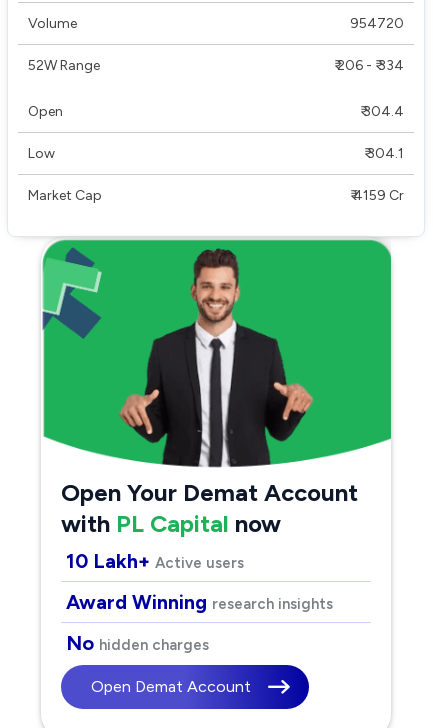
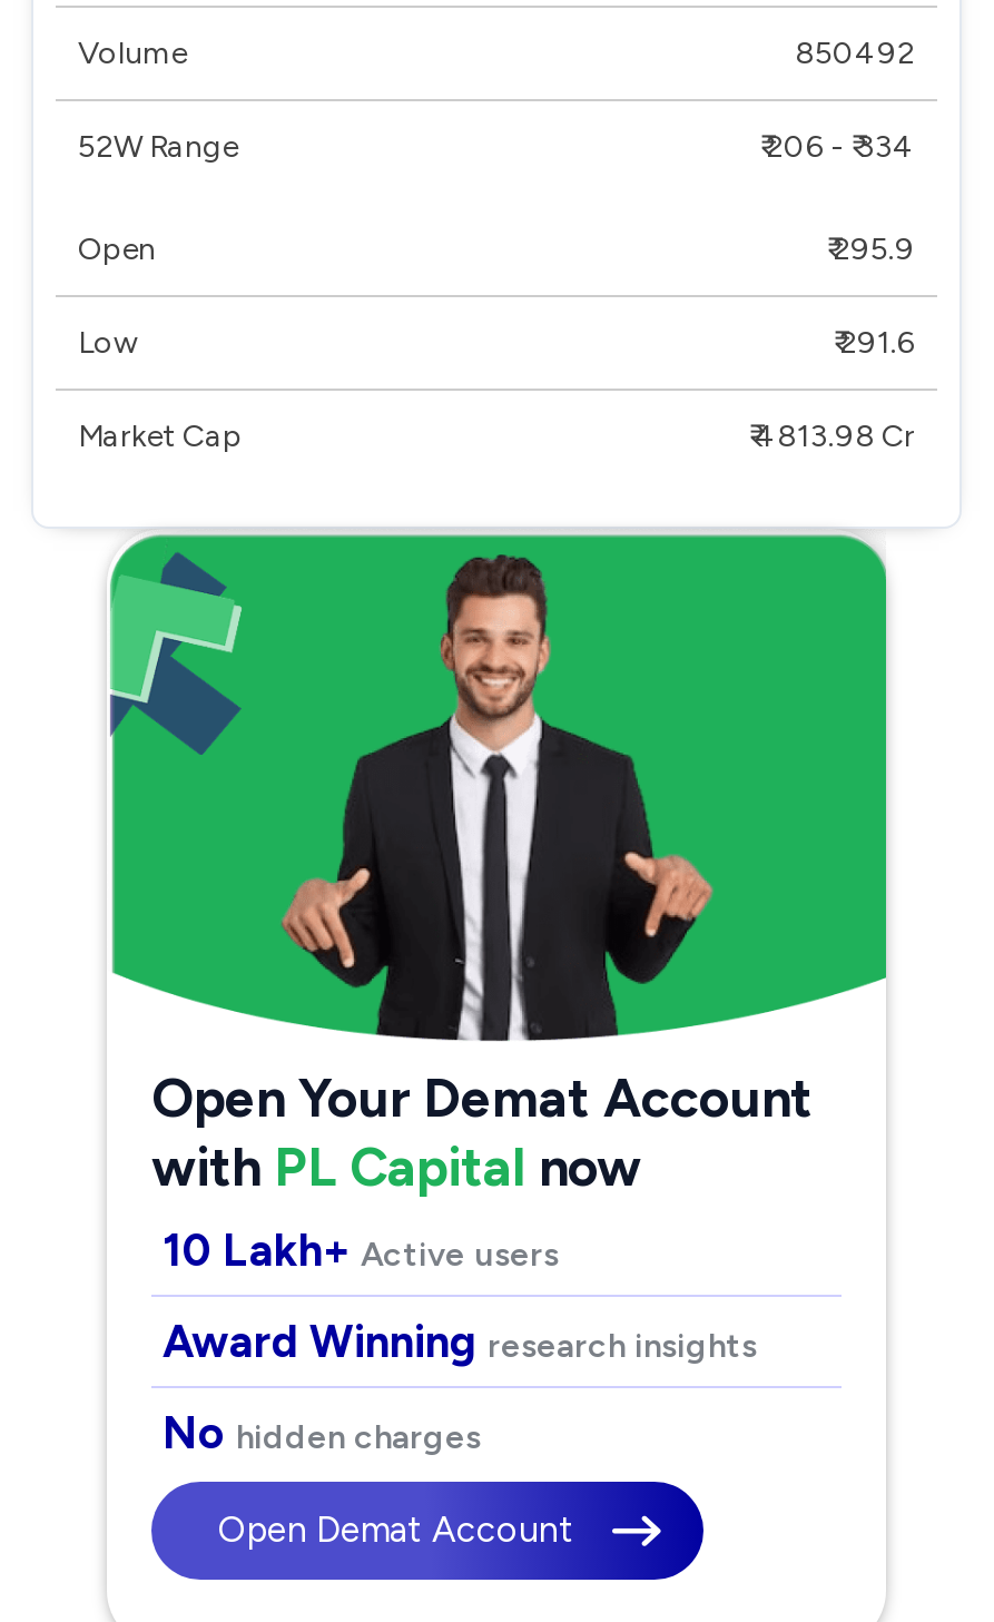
- 954720
+ 850492

- ₹ 304.4
+ ₹ 295.9

- ₹ 304.1
+ ₹ 291.6

- ₹ 4159 Cr
+ ₹ 4813.98 Cr
